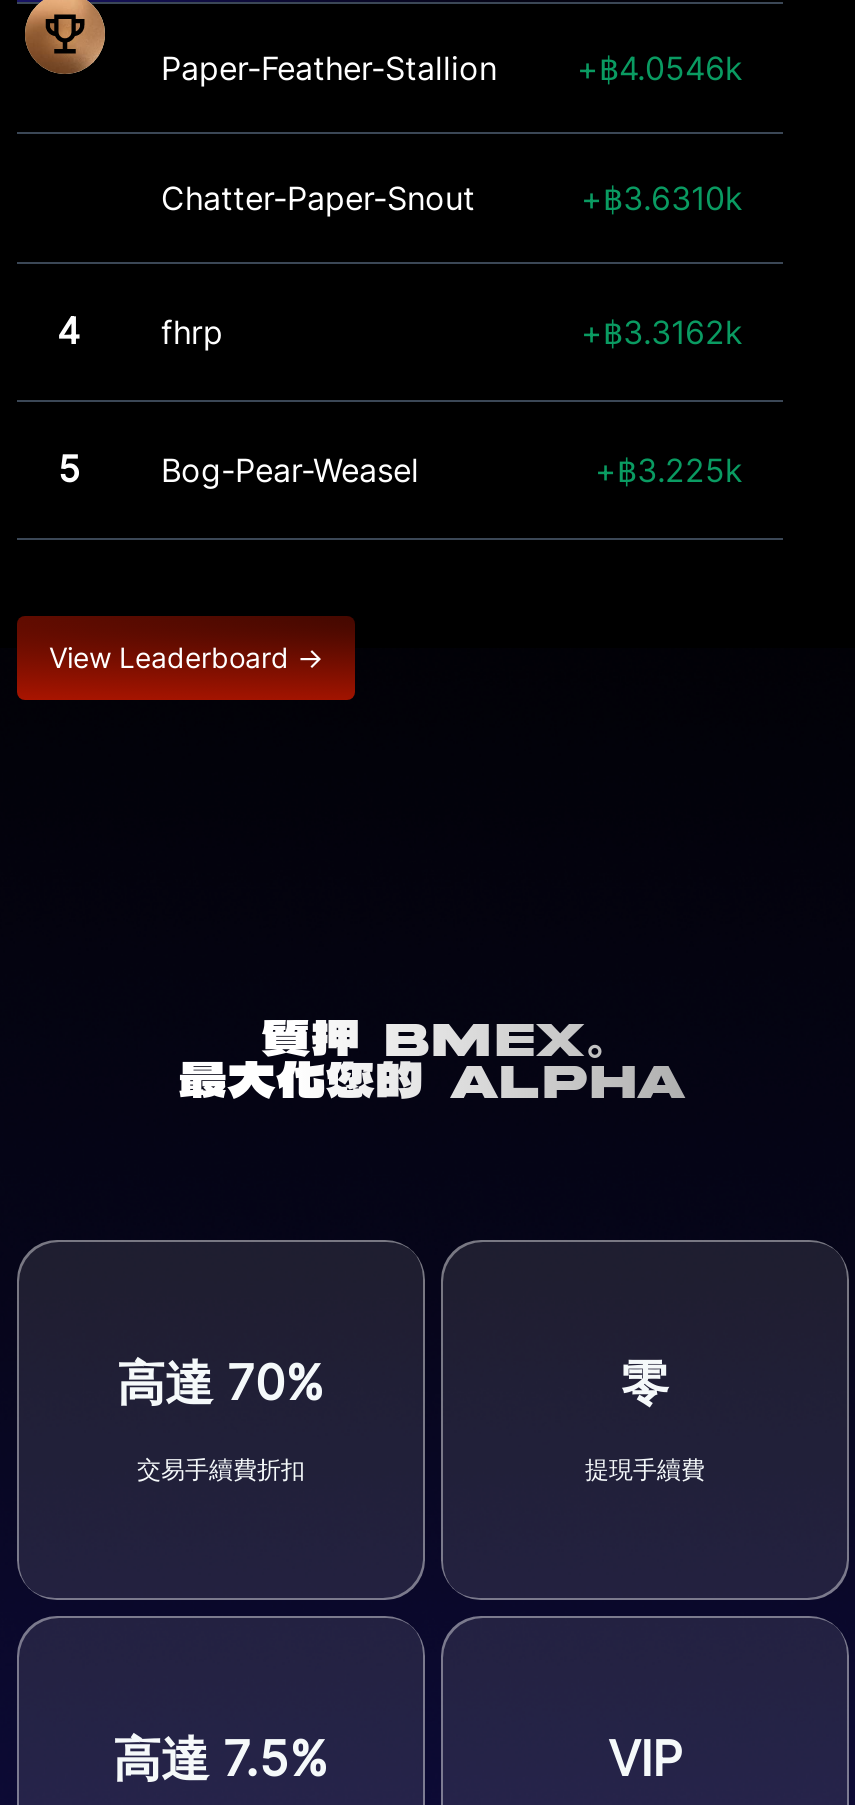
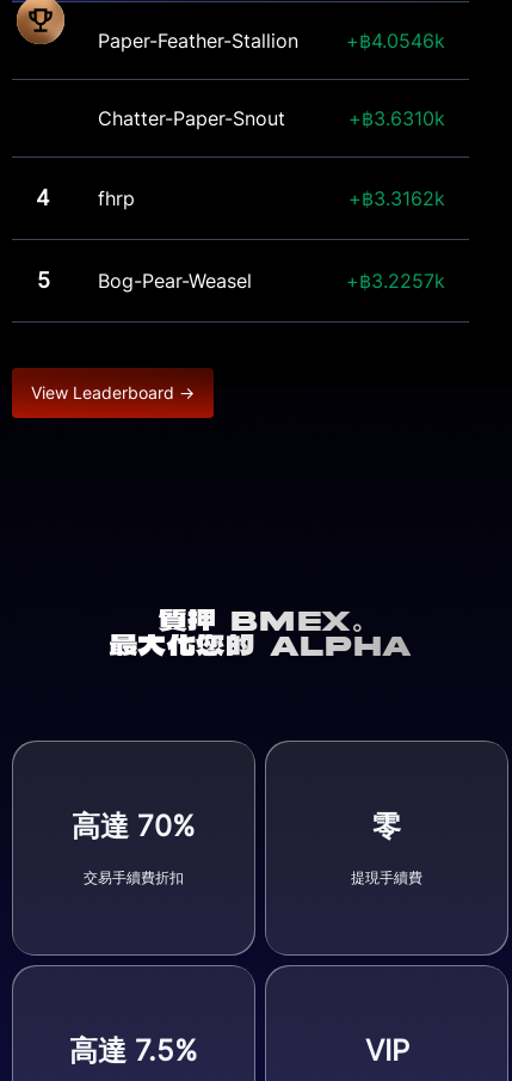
- 3.225k
+ 3.2257k
